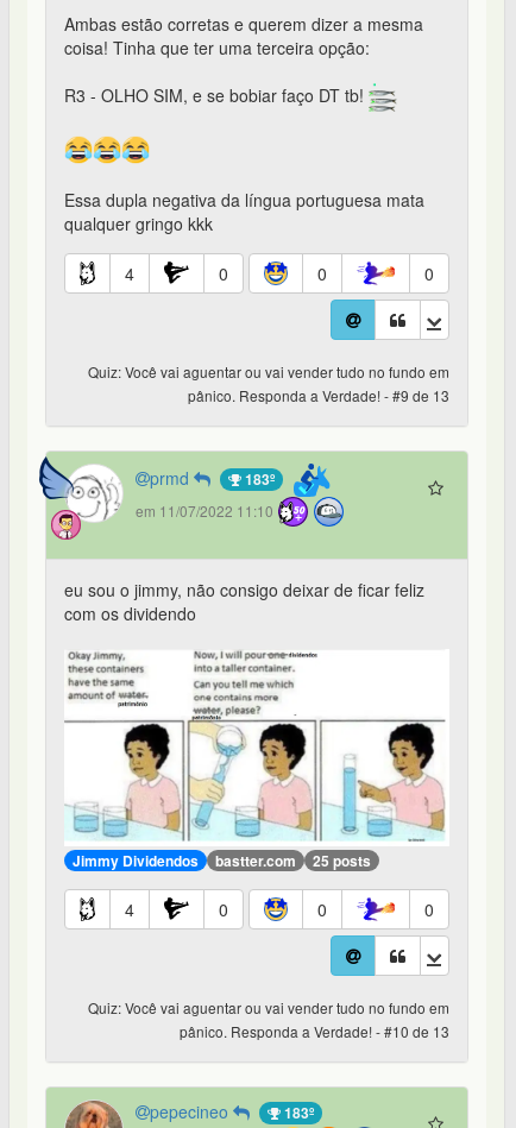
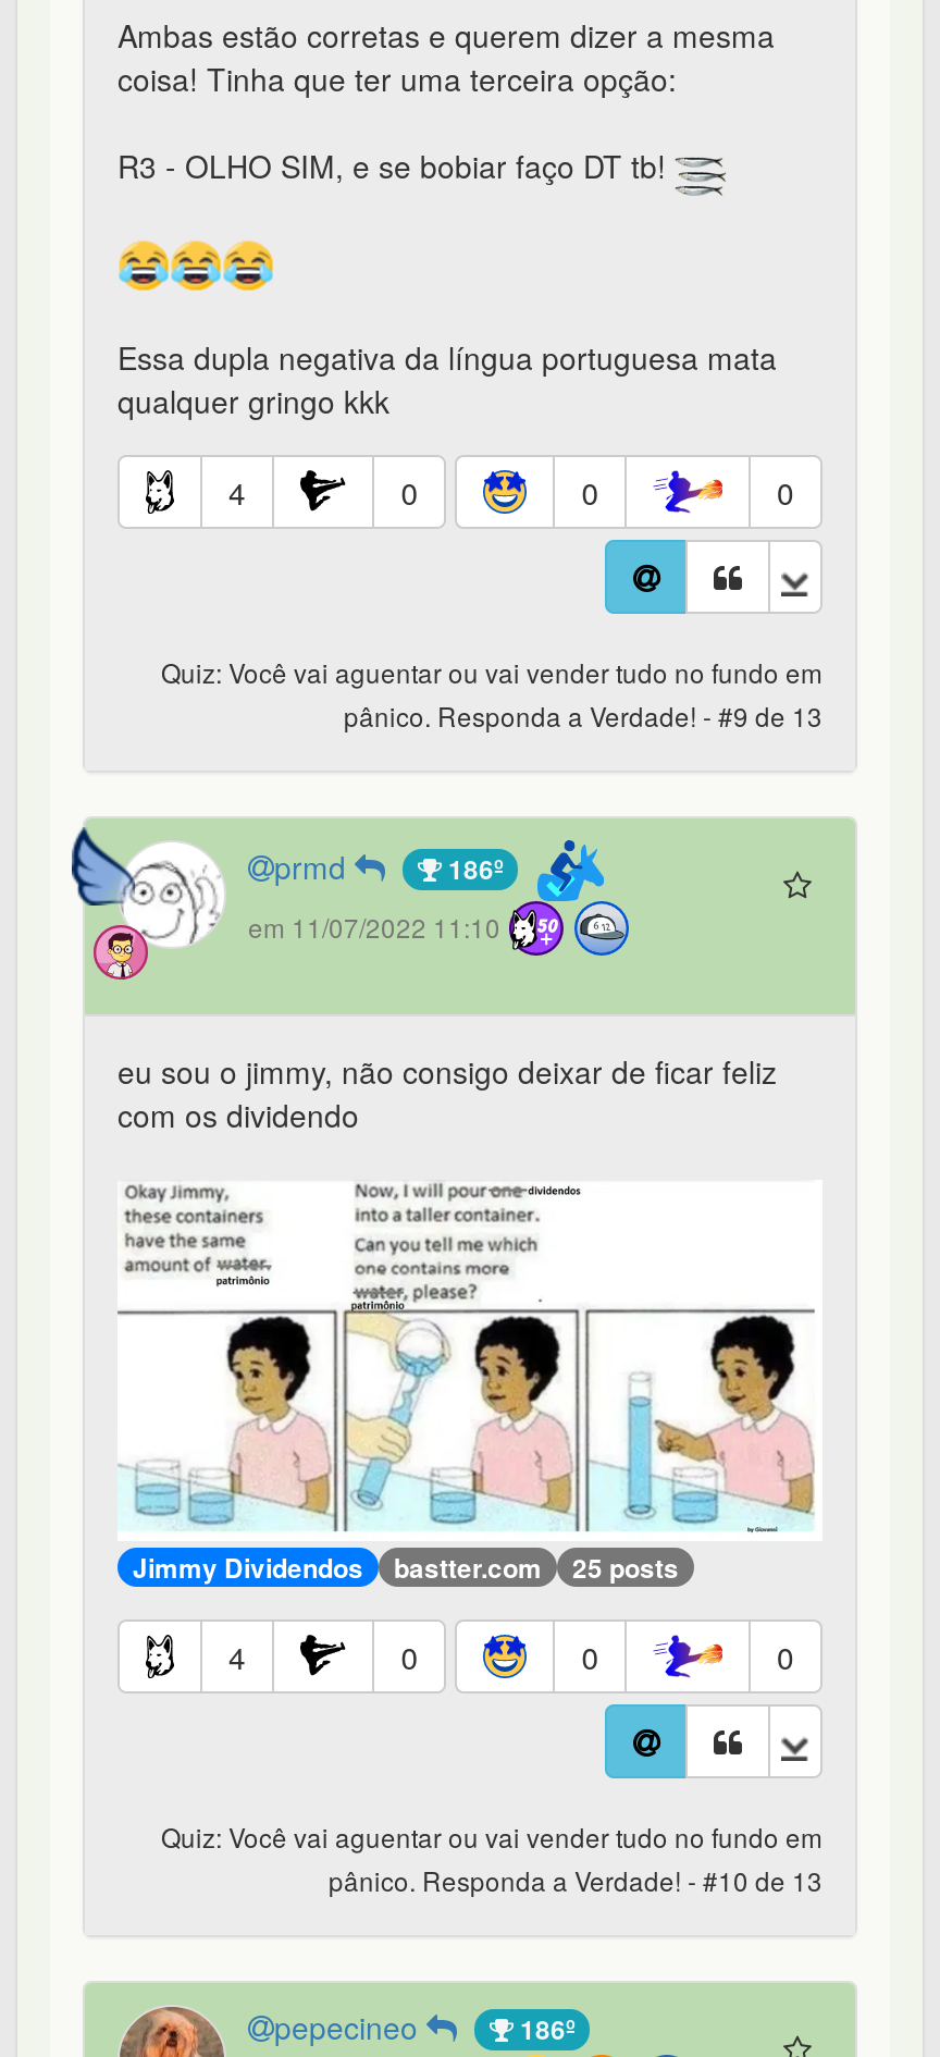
- 183º
+ 186º

- 183º
+ 186º
